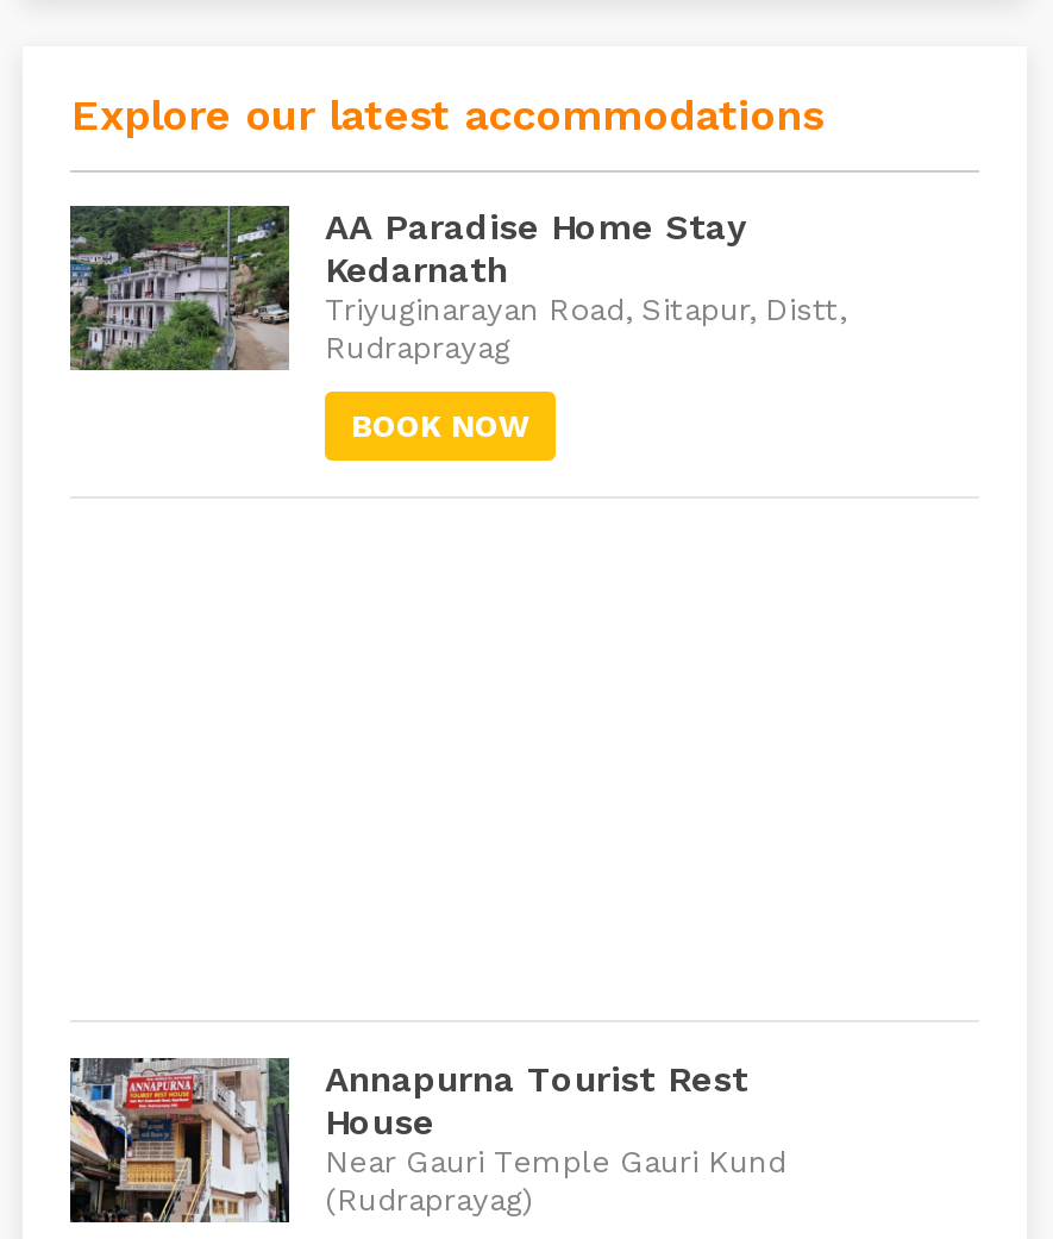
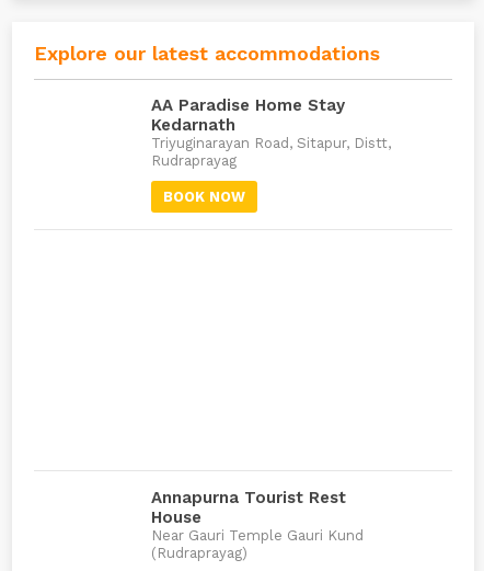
- [image]

- [image]
